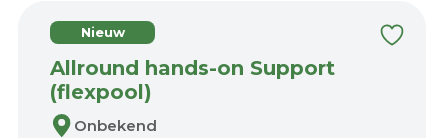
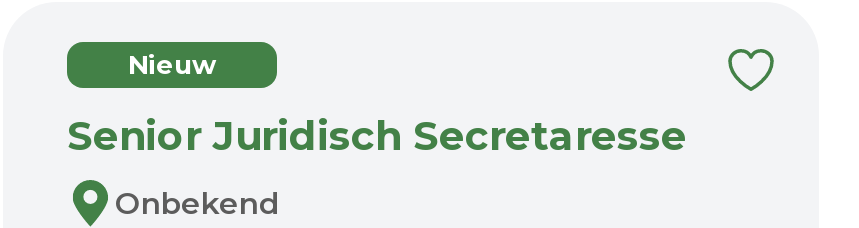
- Allround hands-on Support
- (flexpool)
+ Senior Juridisch Secretaresse
